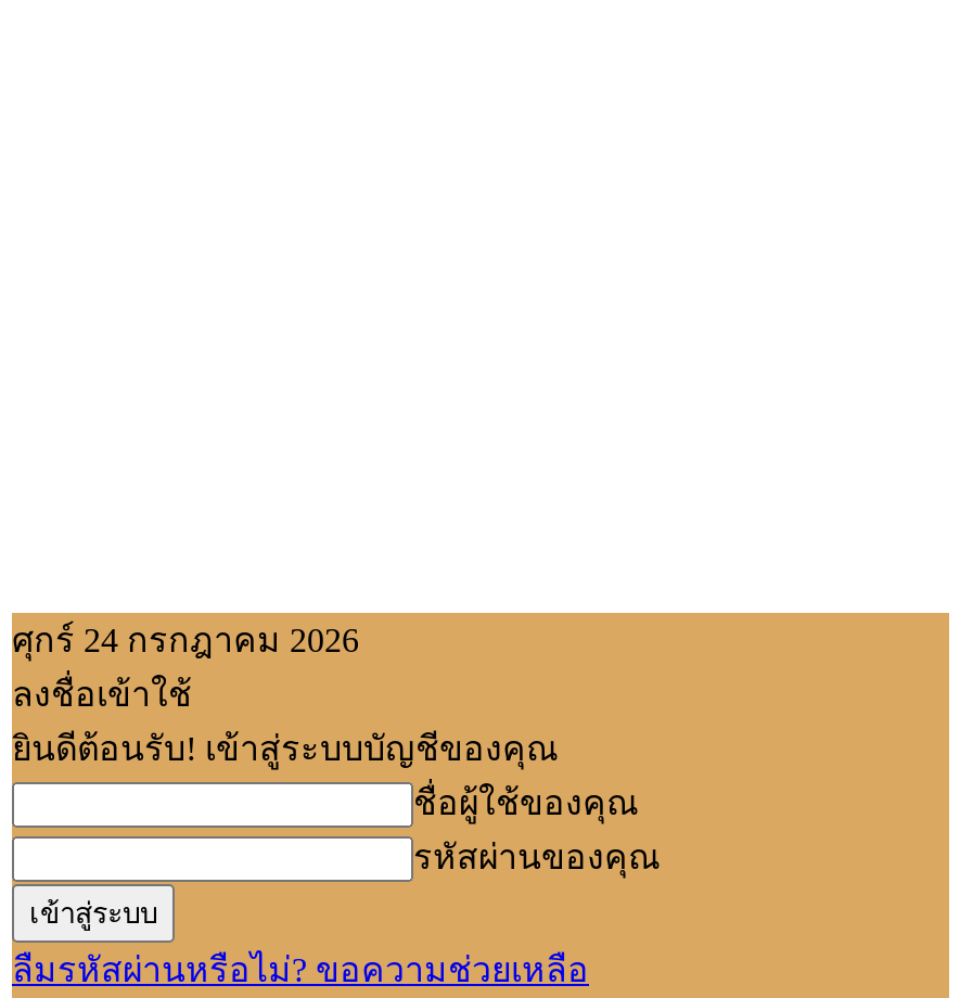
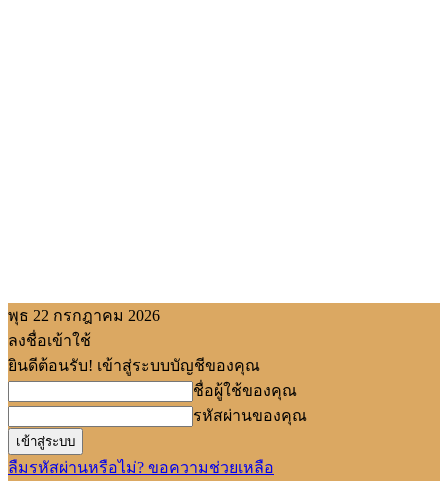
- ศุกร์ 24 กรกฎาคม 2026
+ พุธ 22 กรกฎาคม 2026
